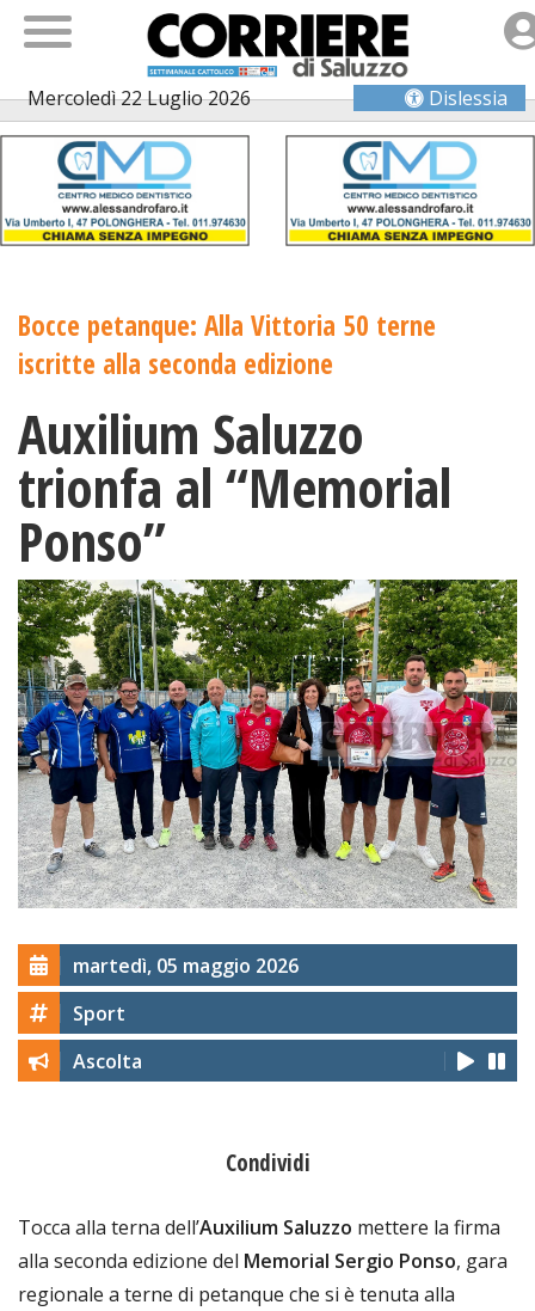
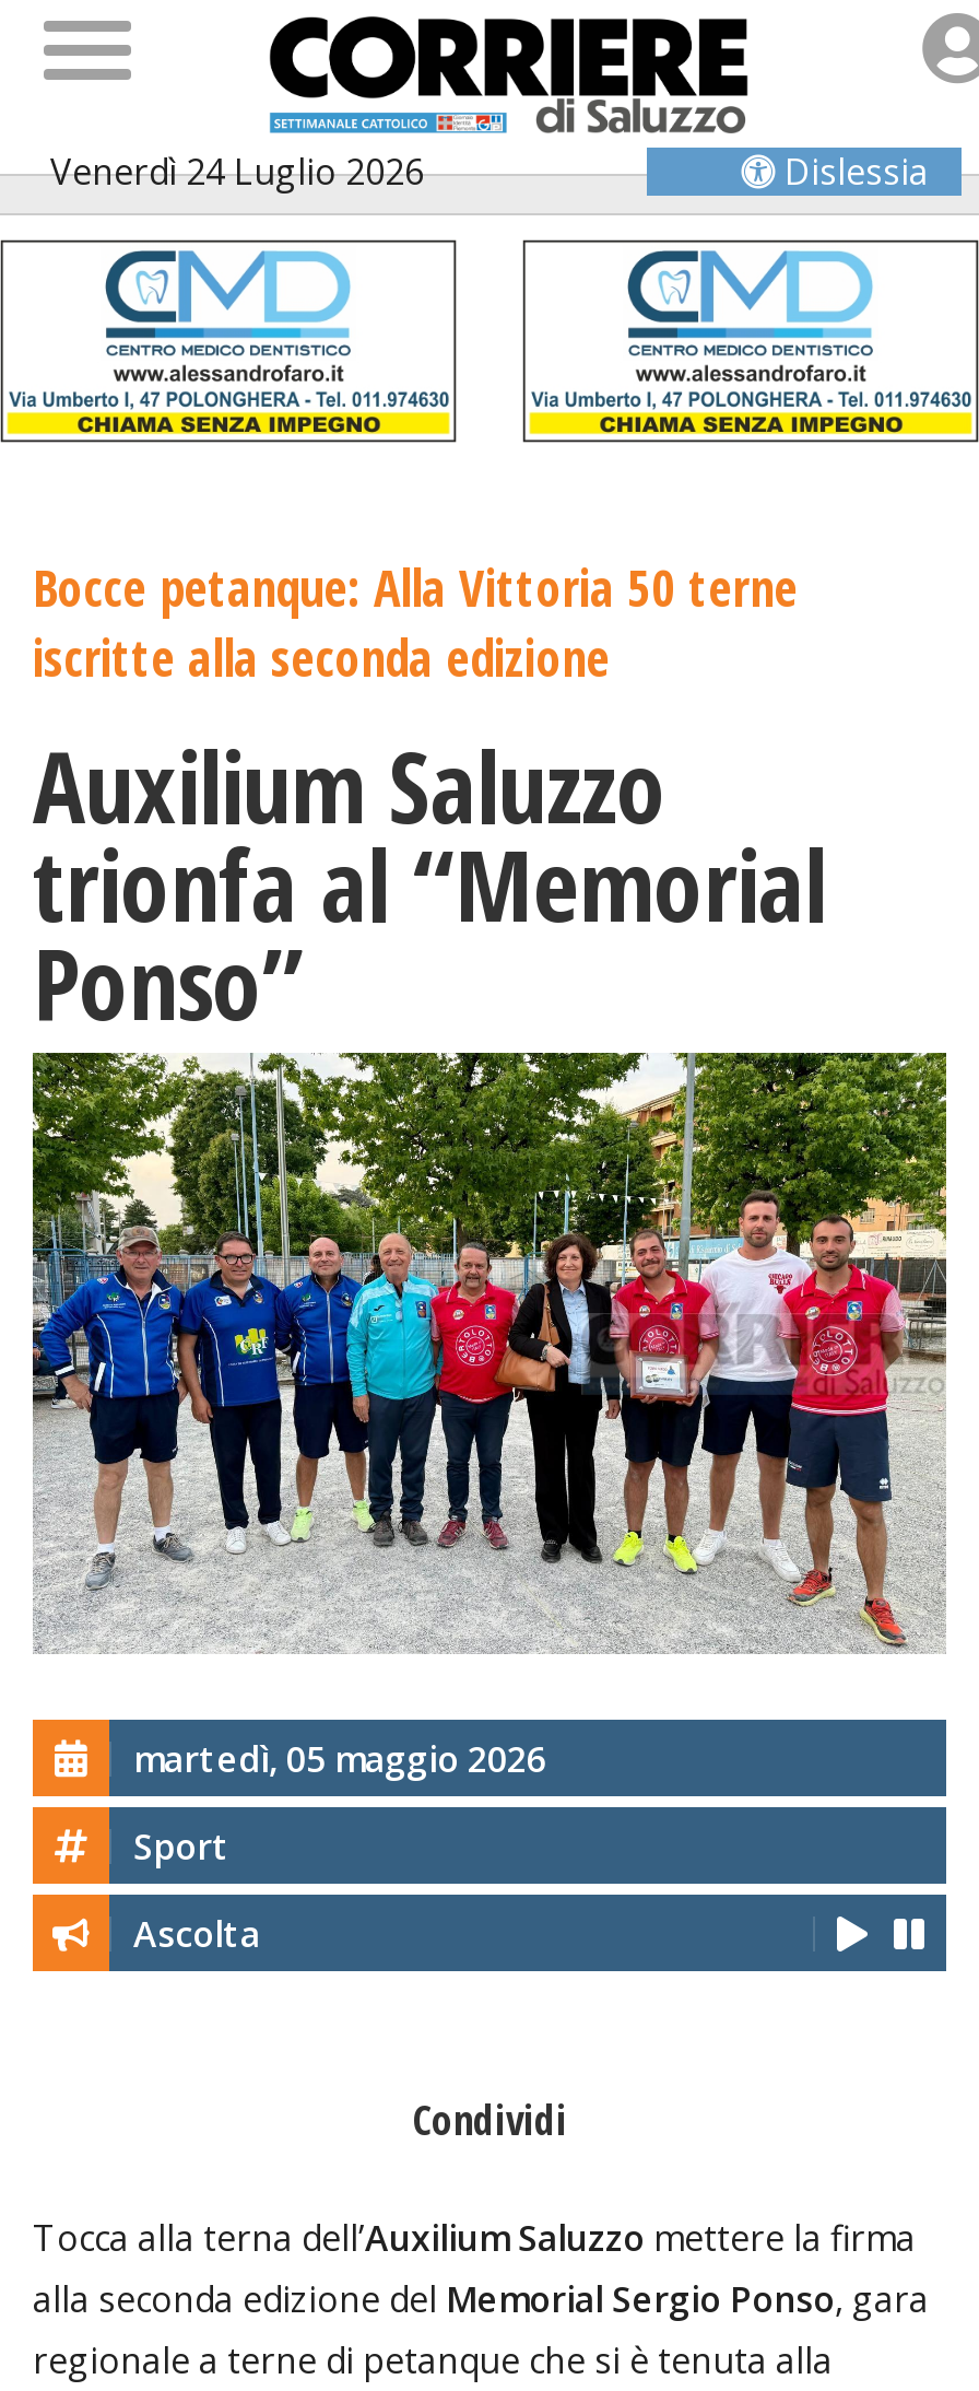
- Mercoledì 22 Luglio 2026
+ Venerdì 24 Luglio 2026
